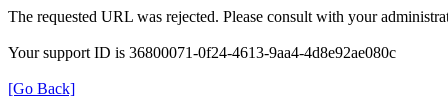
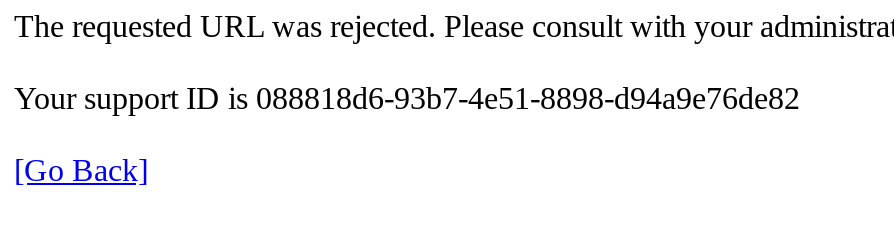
- Your support ID is 36800071-0f24-4613-9aa4-4d8e92ae080c
+ Your support ID is 088818d6-93b7-4e51-8898-d94a9e76de82
